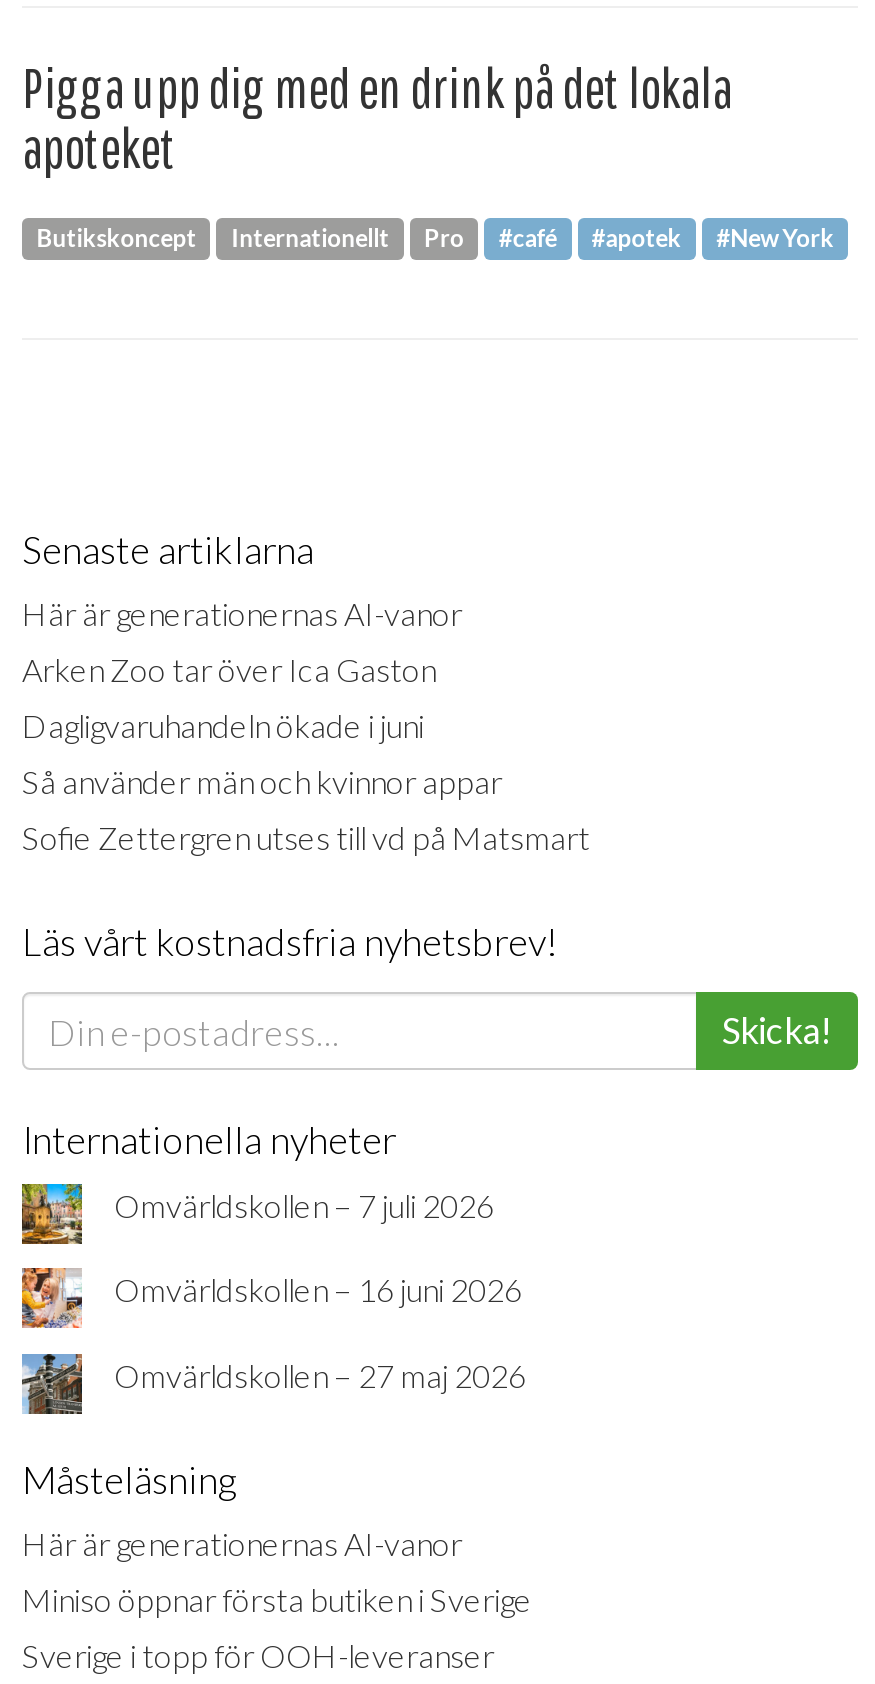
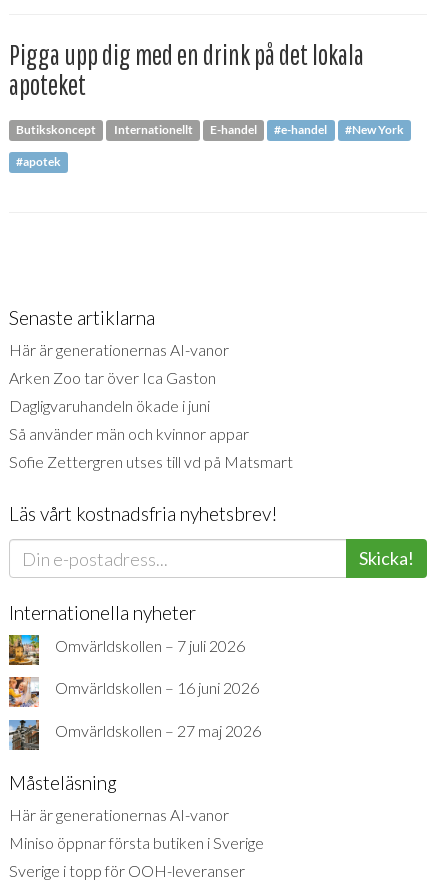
- Pro
- #café
- #apotek
+ E-handel
+ #e-handel

+ #apotek
